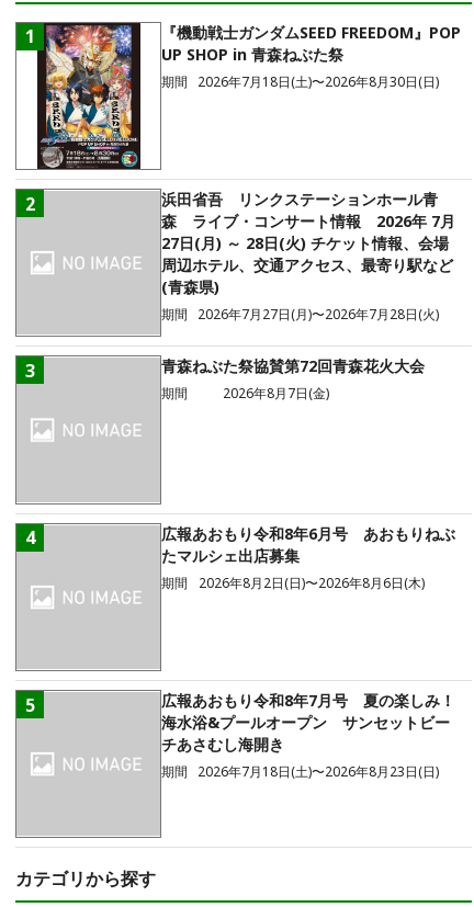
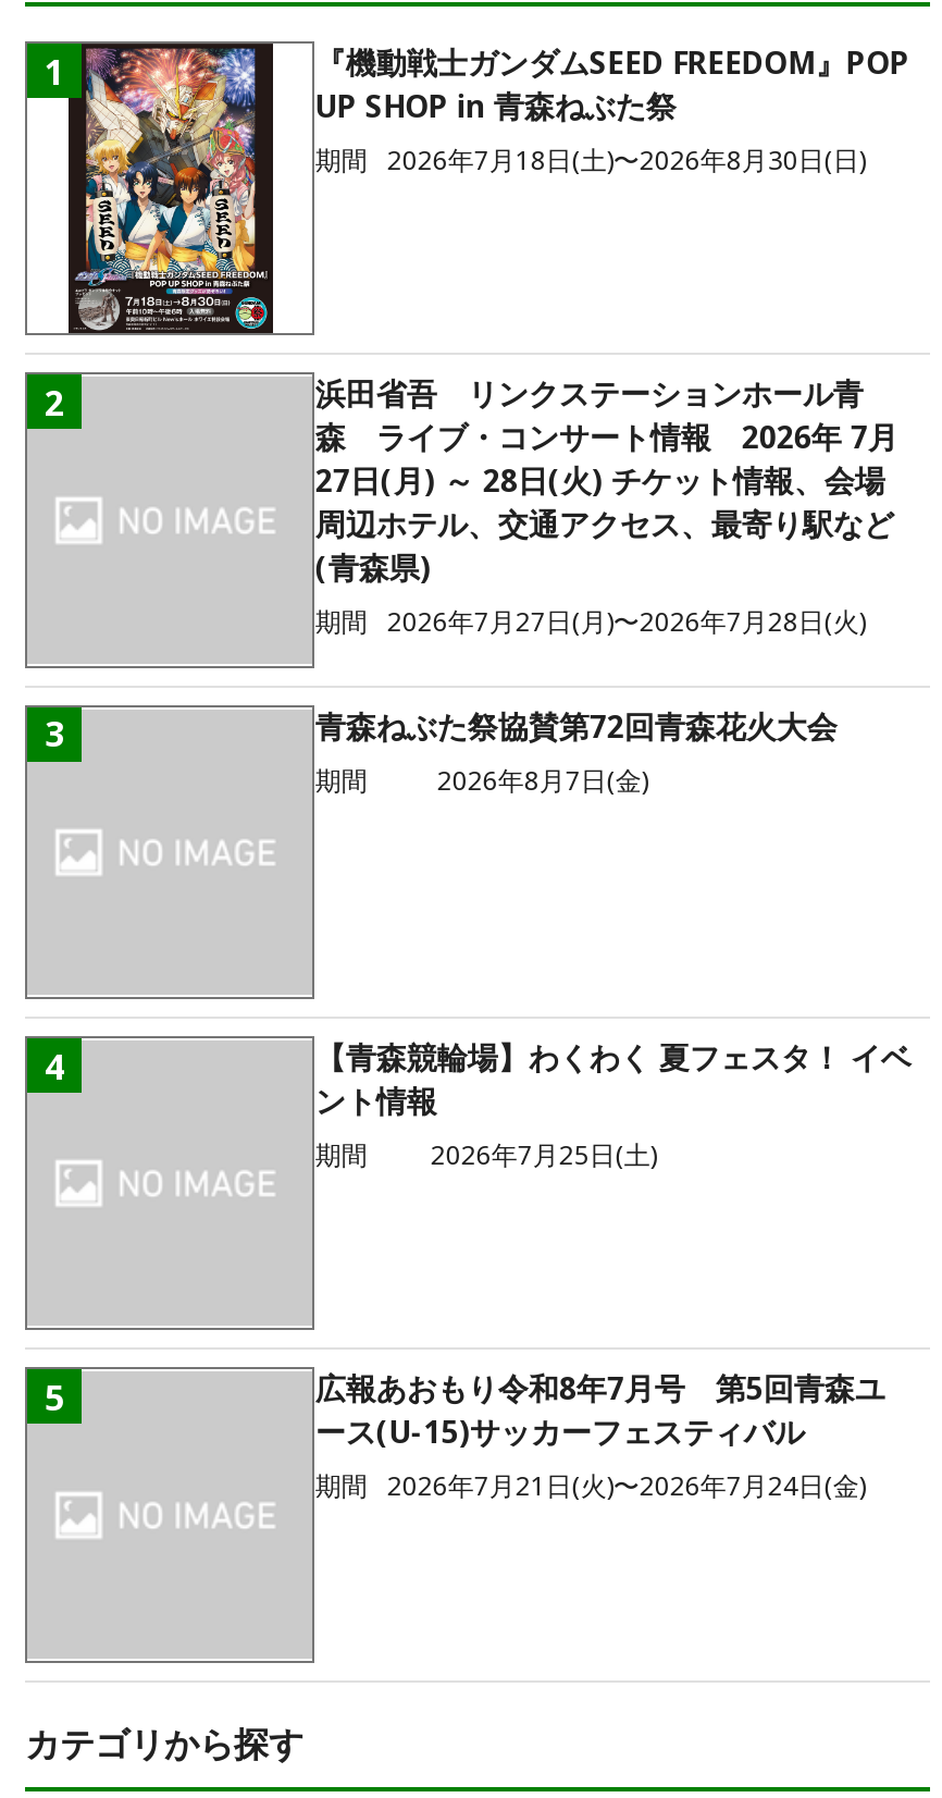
- 広報あおもり令和8年6月号 あおもりねぶ
- たマルシェ出店募集
- 期間 2026年8月2日(日)〜2026年8月6日(木)
+ 【青森競輪場】わくわく 夏フェスタ！ イベ
+ ント情報
+ 期間
+ 2026年7月25日(土)

- 広報あおもり令和8年7月号 夏の楽しみ！
- 海水浴&プールオープン サンセットビー
- チあさむし海開き
- 期間 2026年7月18日(土)〜2026年8月23日(日)
+ 広報あおもり令和8年7月号 第5回青森ユ
+ ース(U-15)サッカーフェスティバル
+ 期間 2026年7月21日(火)〜2026年7月24日(金)
